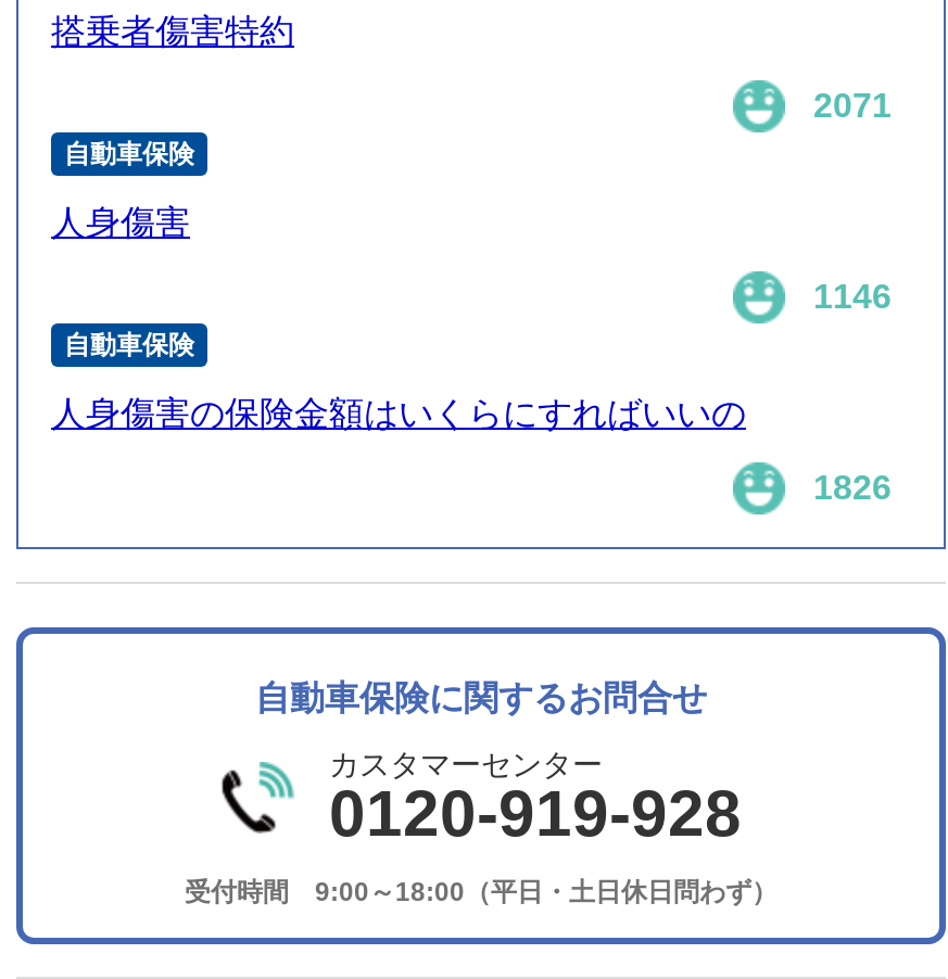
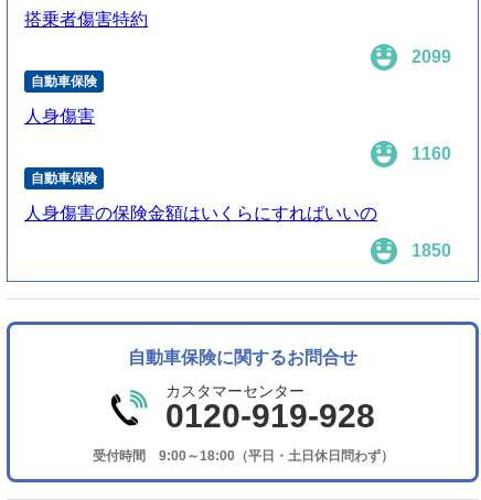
- 2071
+ 2099

- 1146
+ 1160

- 1826
+ 1850
